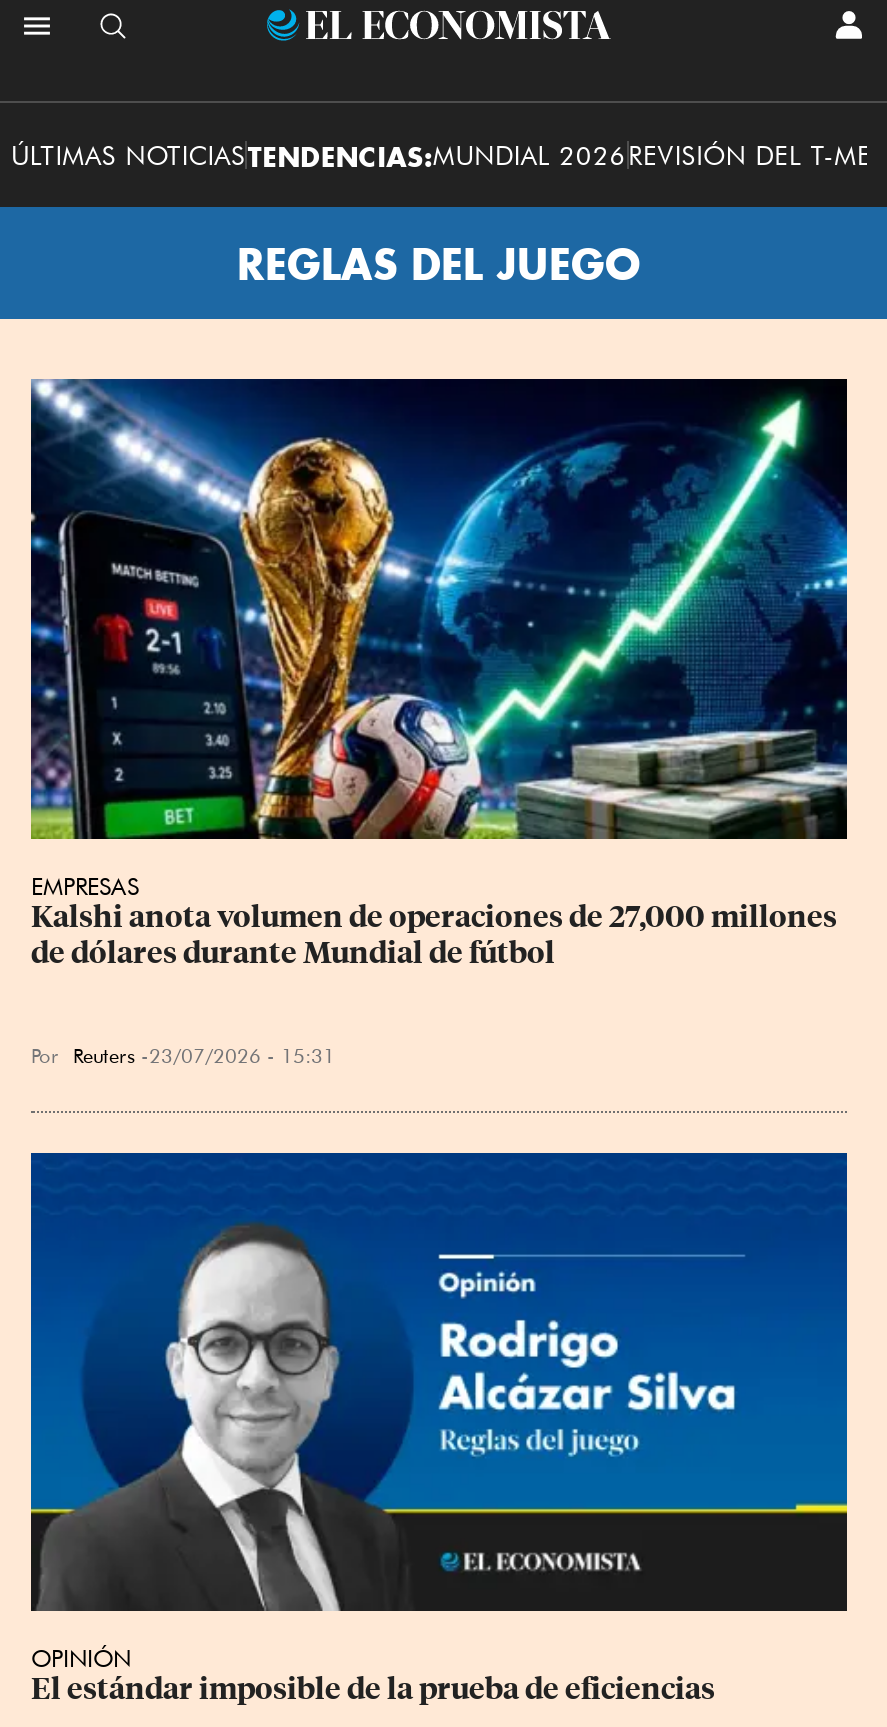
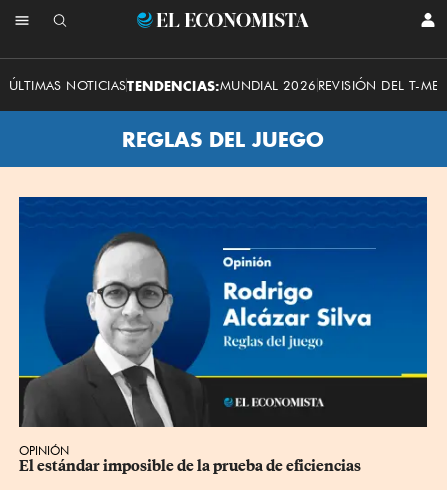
- [image]
- EMPRESAS
- Kalshi anota volumen de operaciones de 27,000 millones
- de dólares durante Mundial de fútbol
- Por Reuters 23/07/2026 - 15:31
